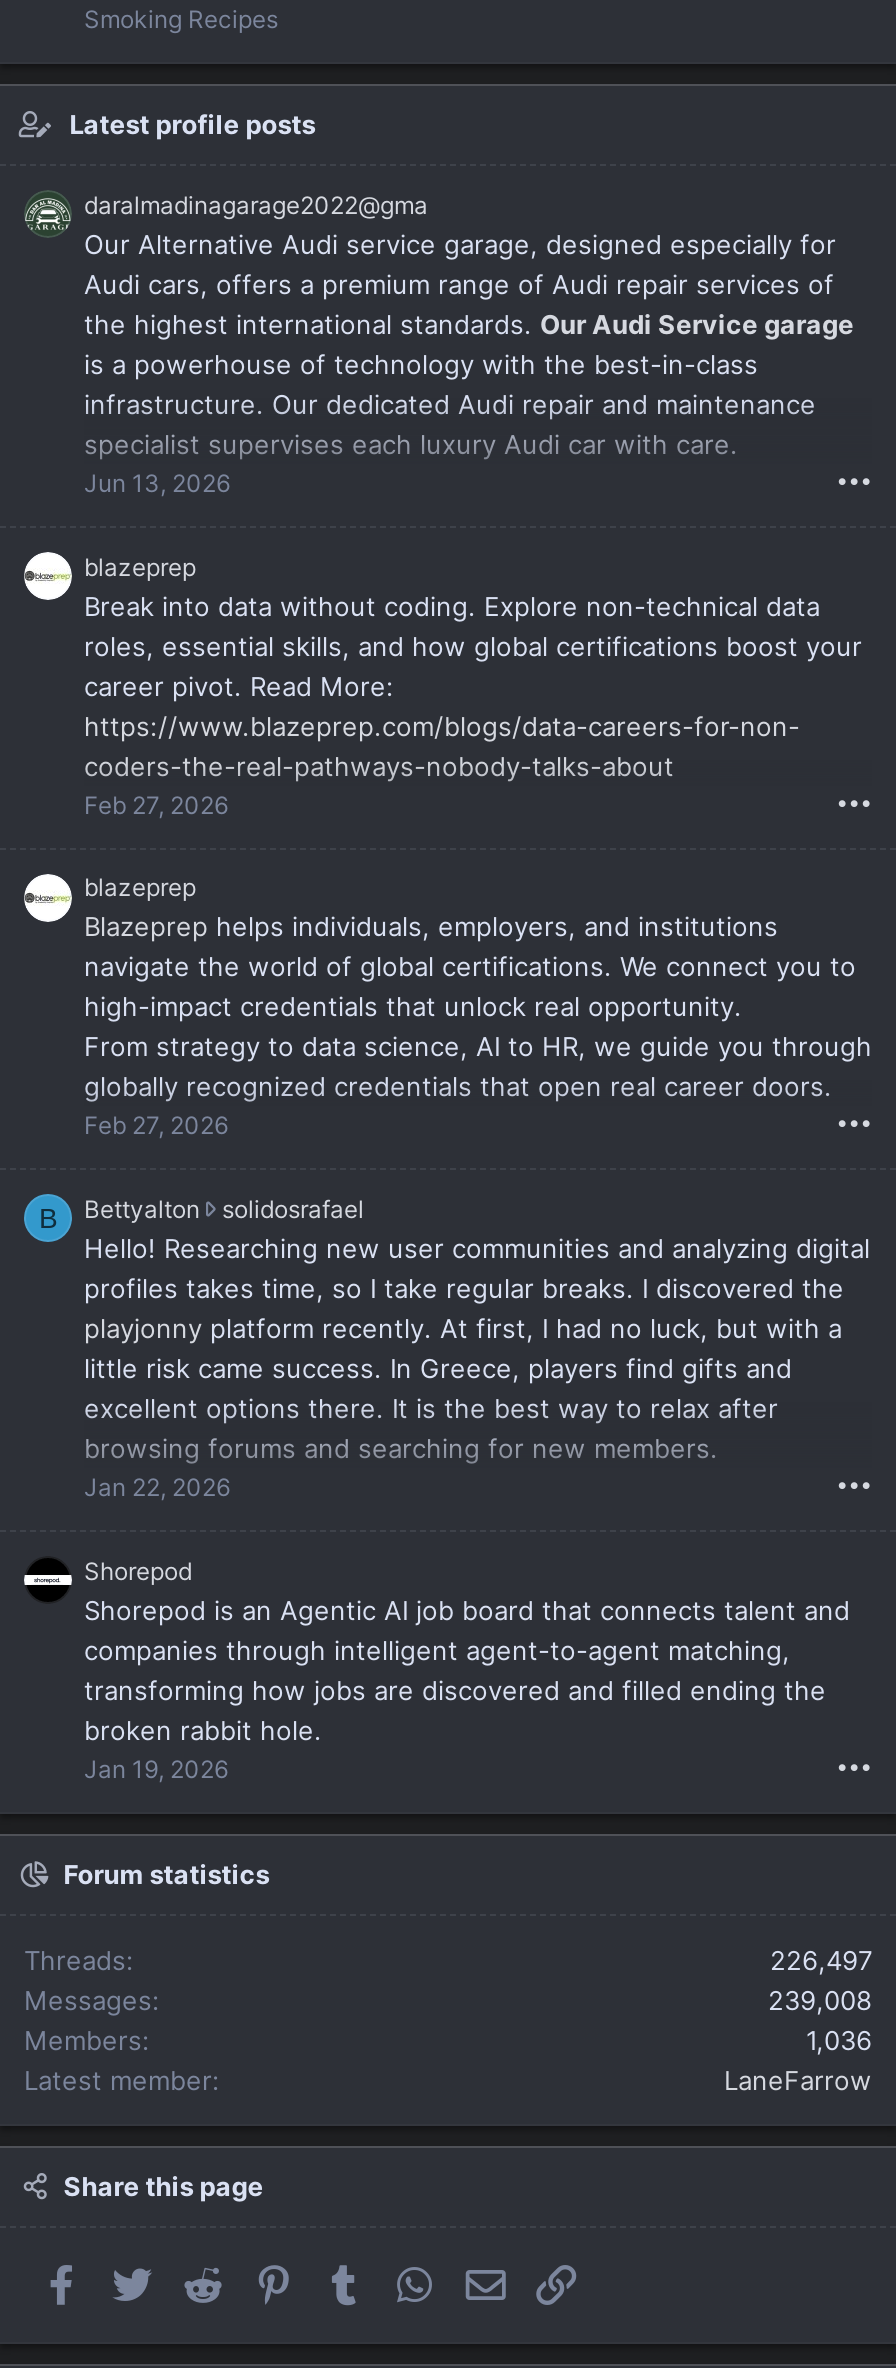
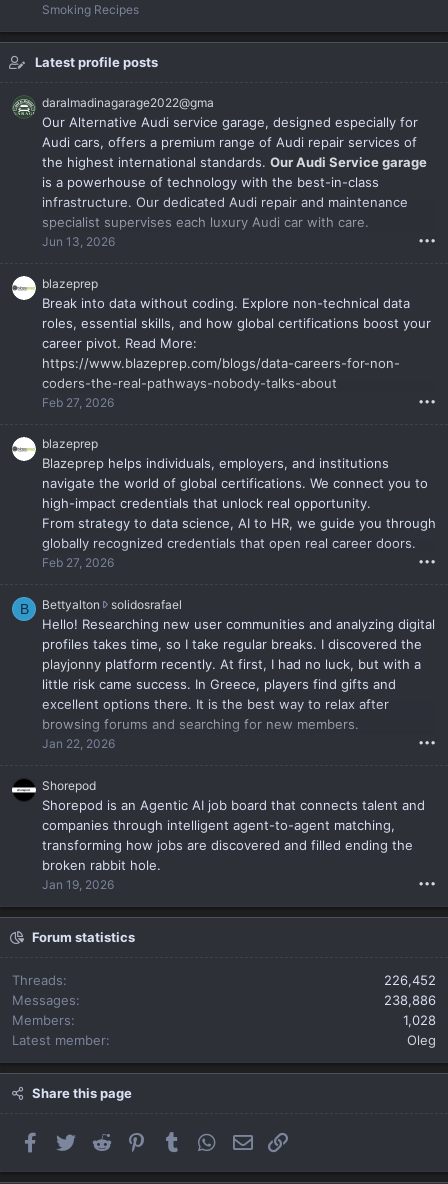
- 226,497
+ 226,452

- 239,008
+ 238,886

- 1,036
+ 1,028

- LaneFarrow
+ Oleg
